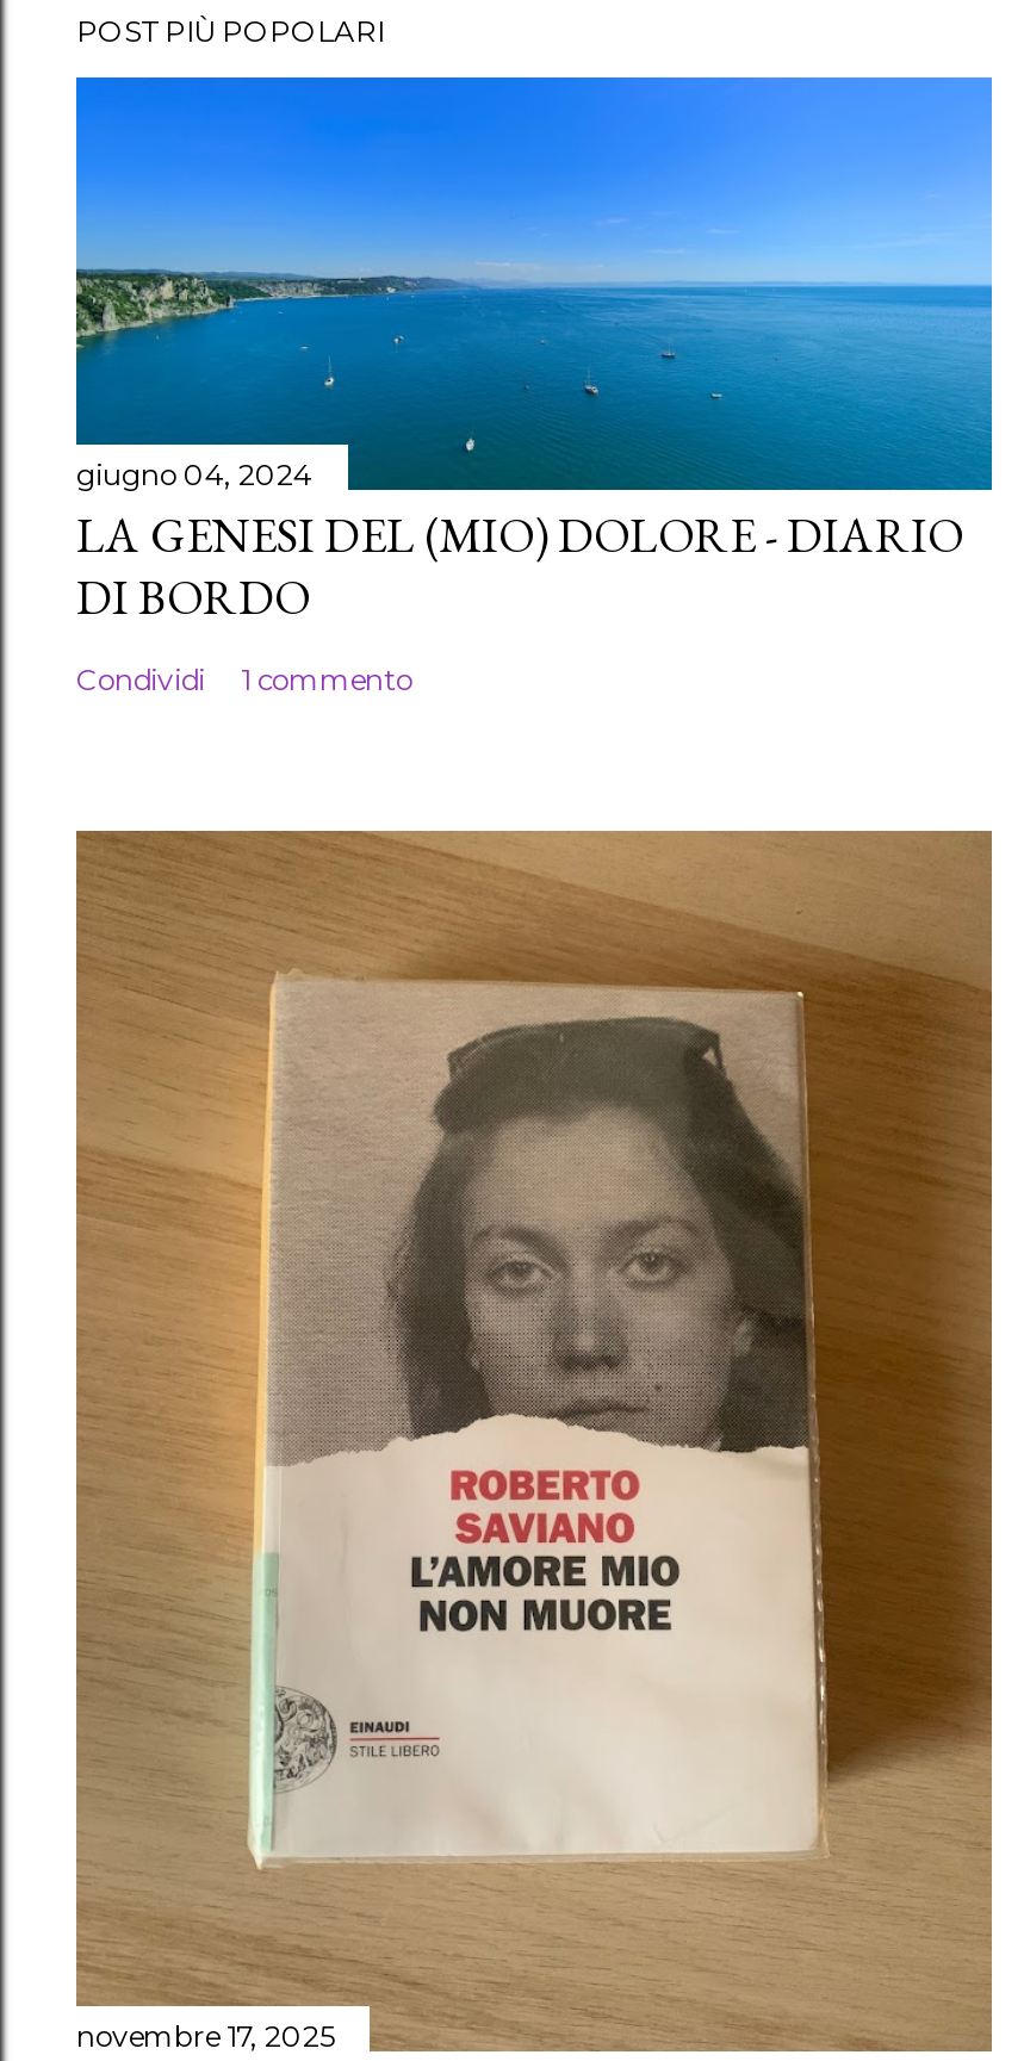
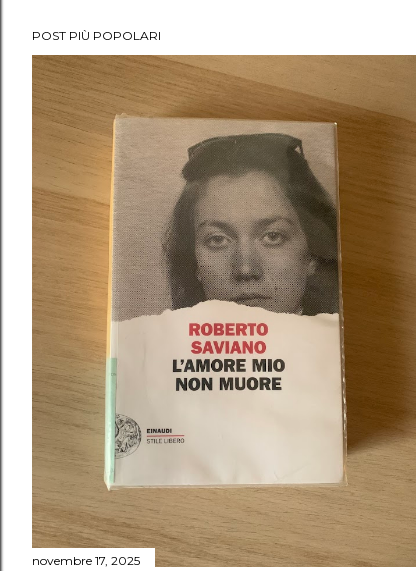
- [image]
- giugno 04, 2024
- LA GENESI DEL (MIO) DOLORE - DIARIO
- DI BORDO
- Condividi
- 1 commento
